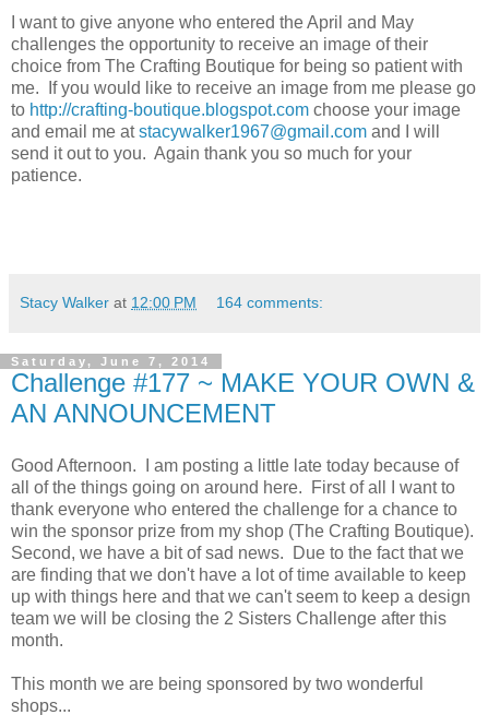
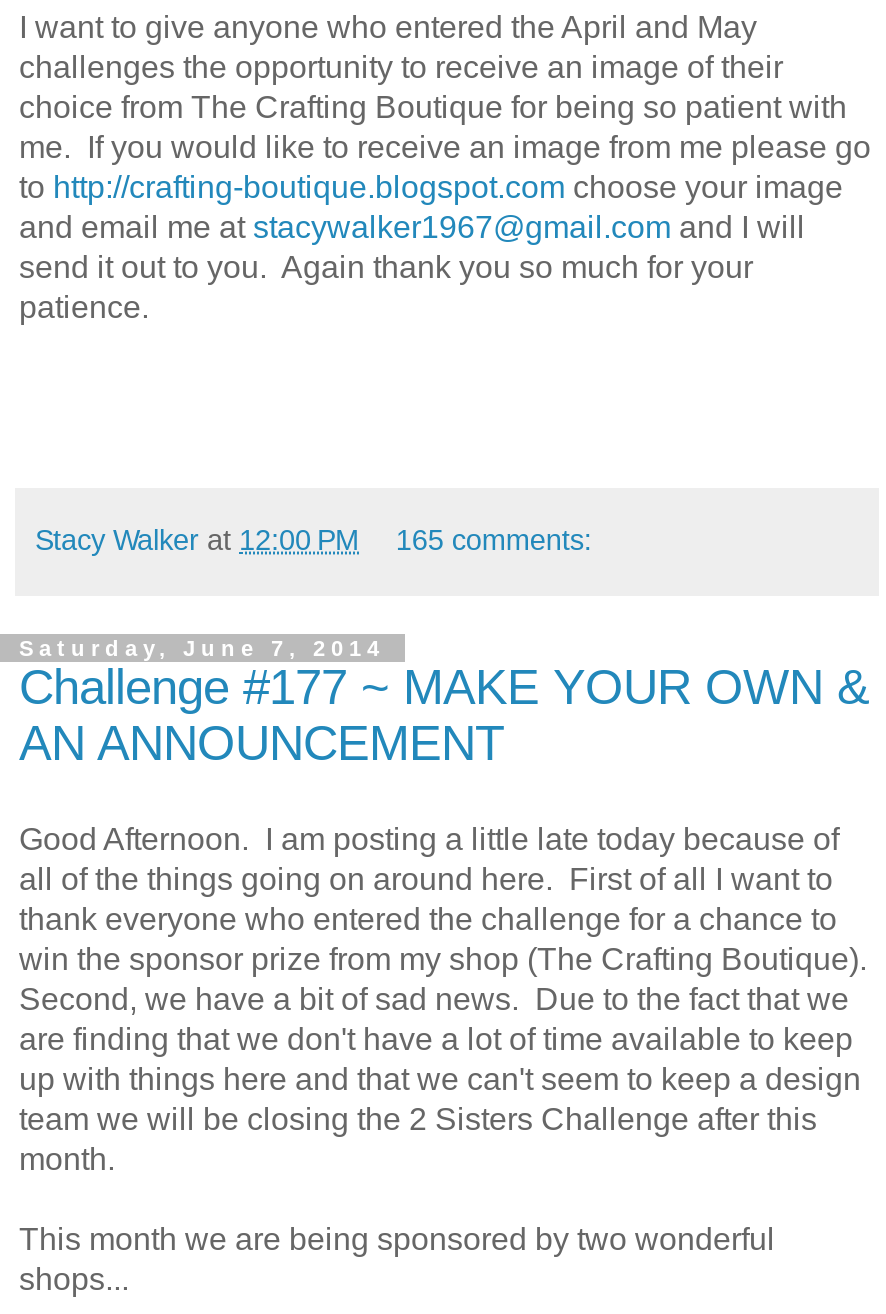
- Stacy Walker at 12:00 PM 164 comments:
+ Stacy Walker at 12:00 PM 165 comments:
